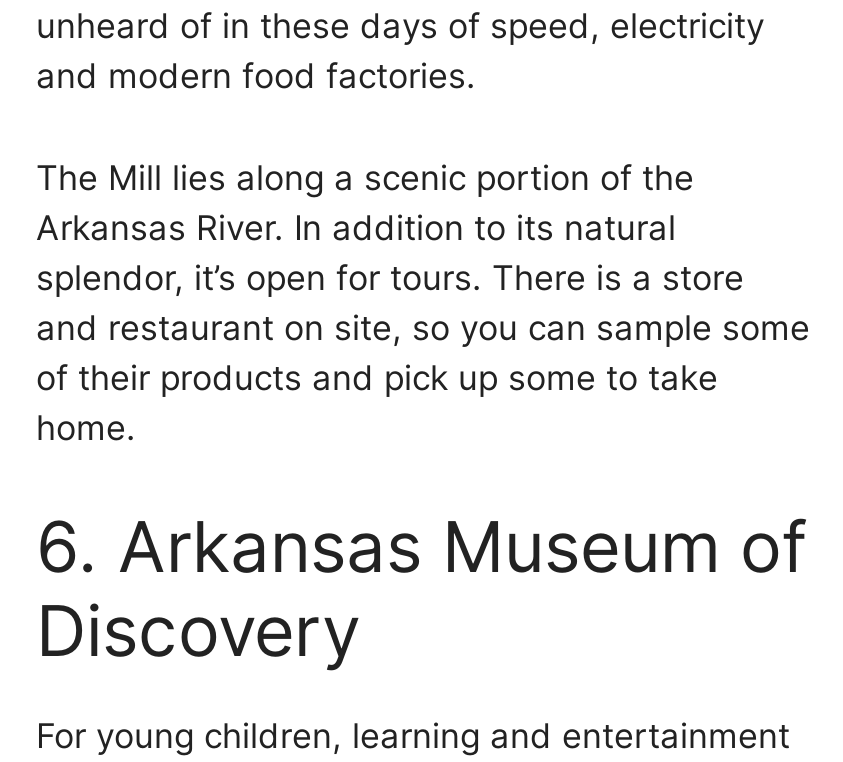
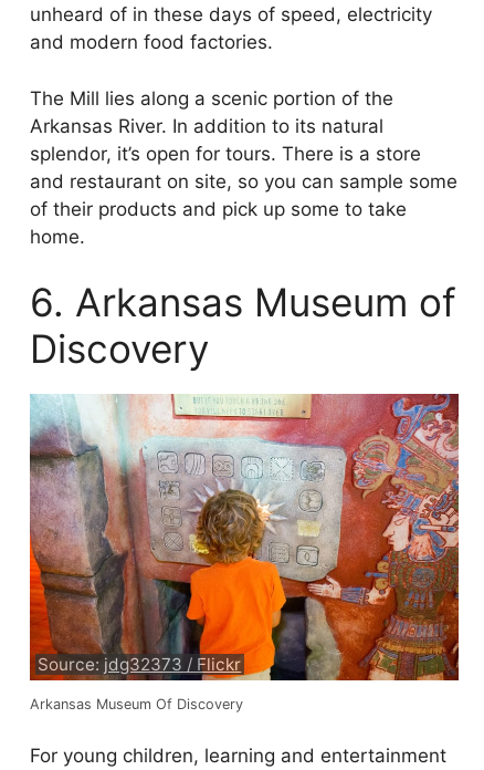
+ [image]
+ Source: jdg32373 / Flickr
+ Arkansas Museum Of Discovery
